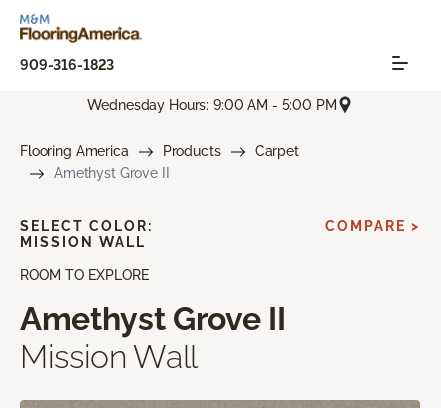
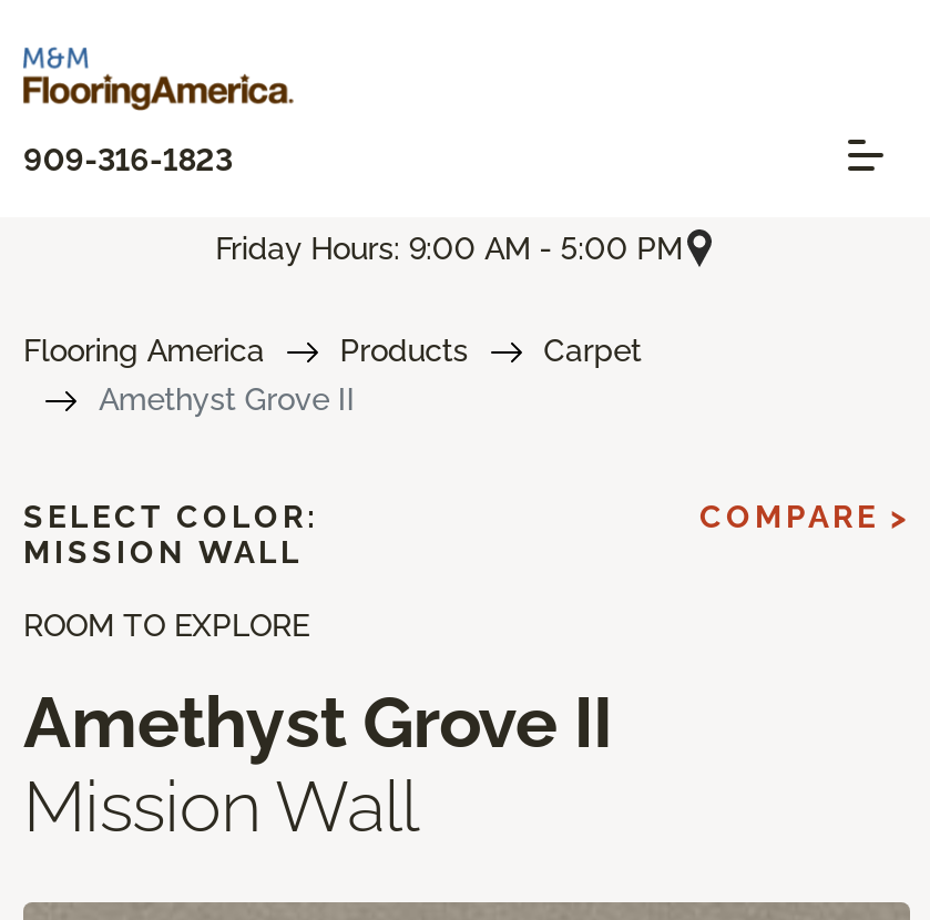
- Wednesday Hours: 9:00 AM - 5:00 PM
+ Friday Hours: 9:00 AM - 5:00 PM
